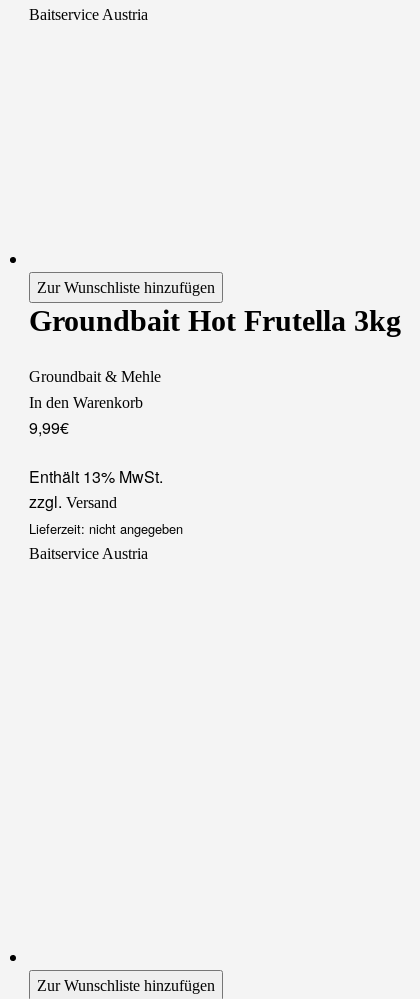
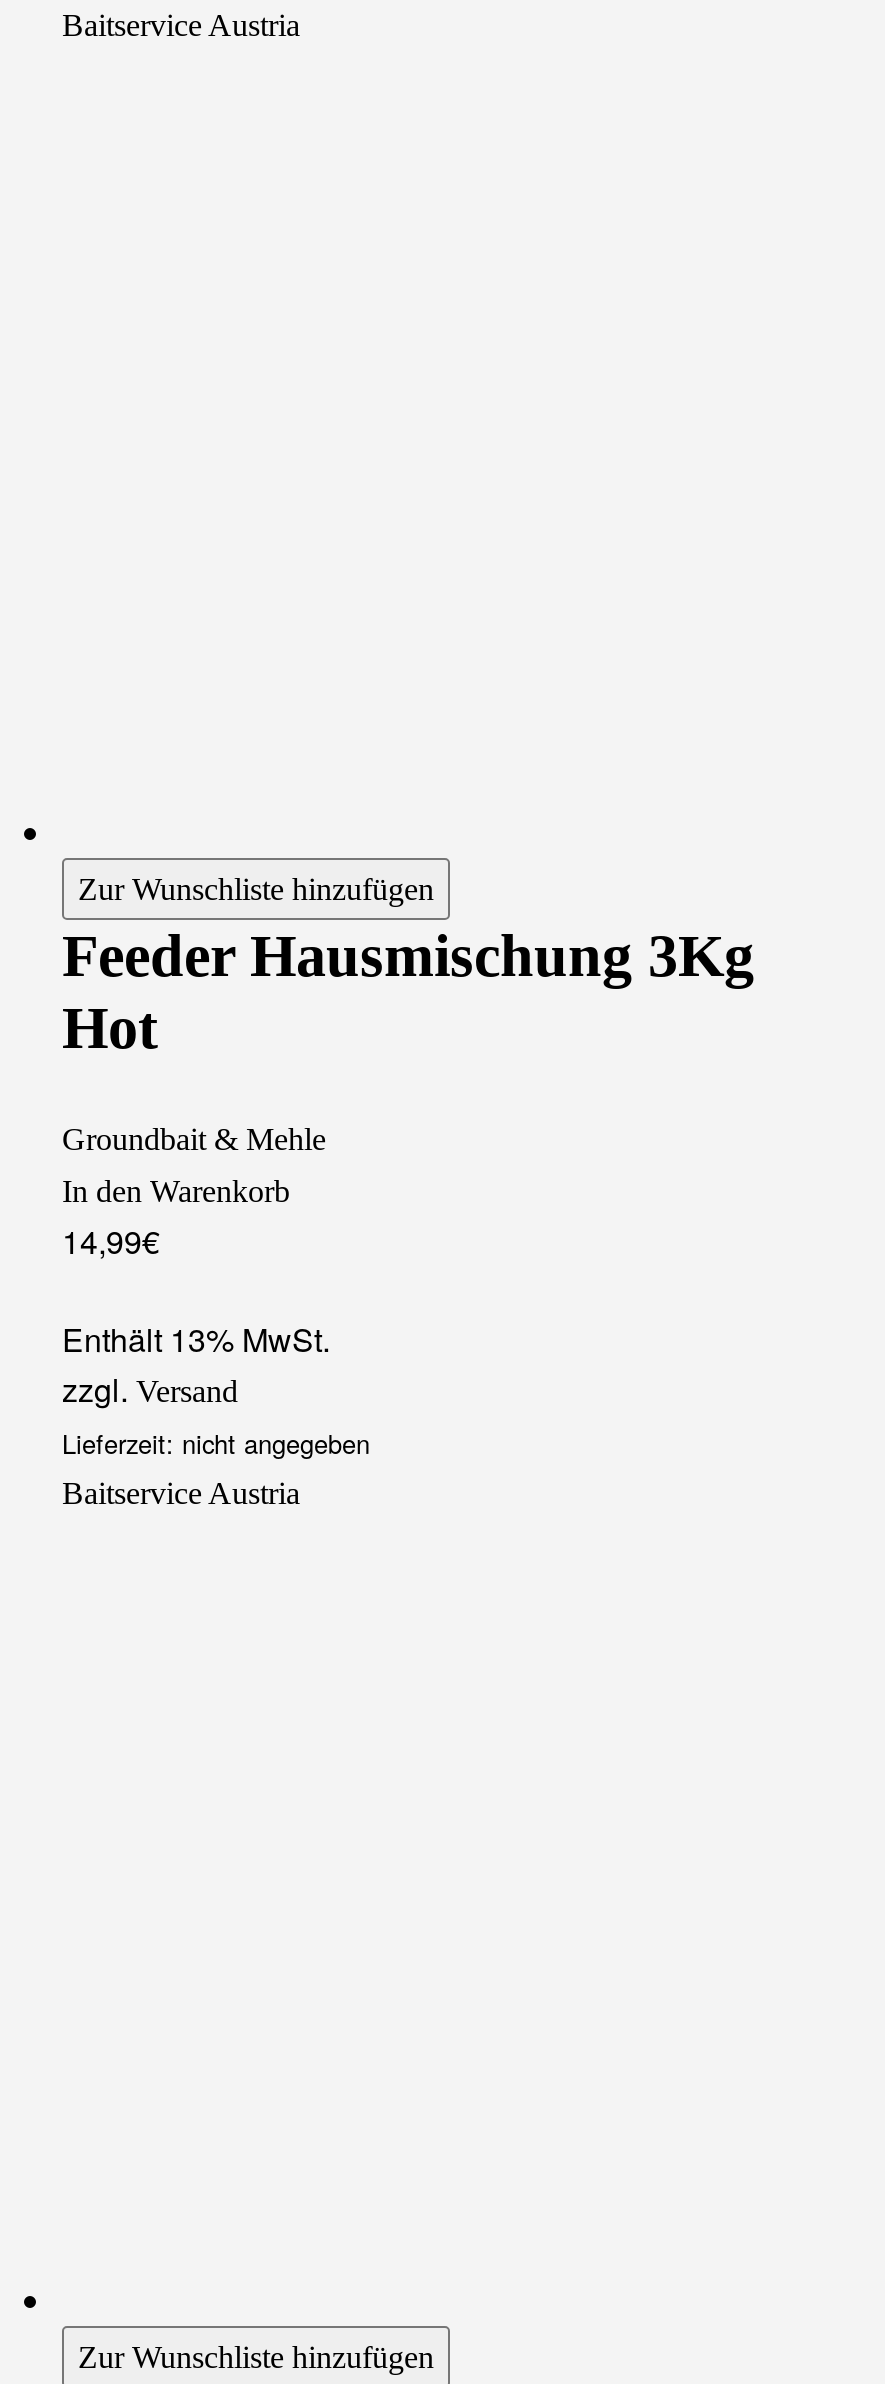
- Groundbait Hot Frutella 3kg
+ Feeder Hausmischung 3Kg
+ Hot

- 9,99€
+ 14,99€
